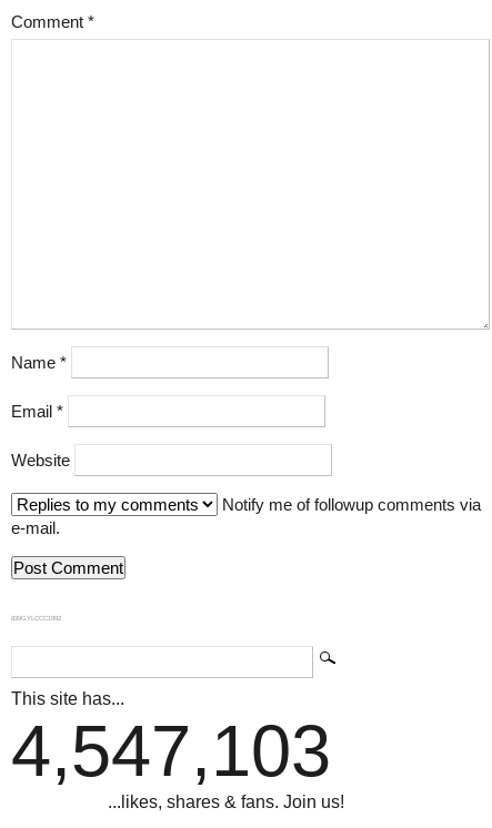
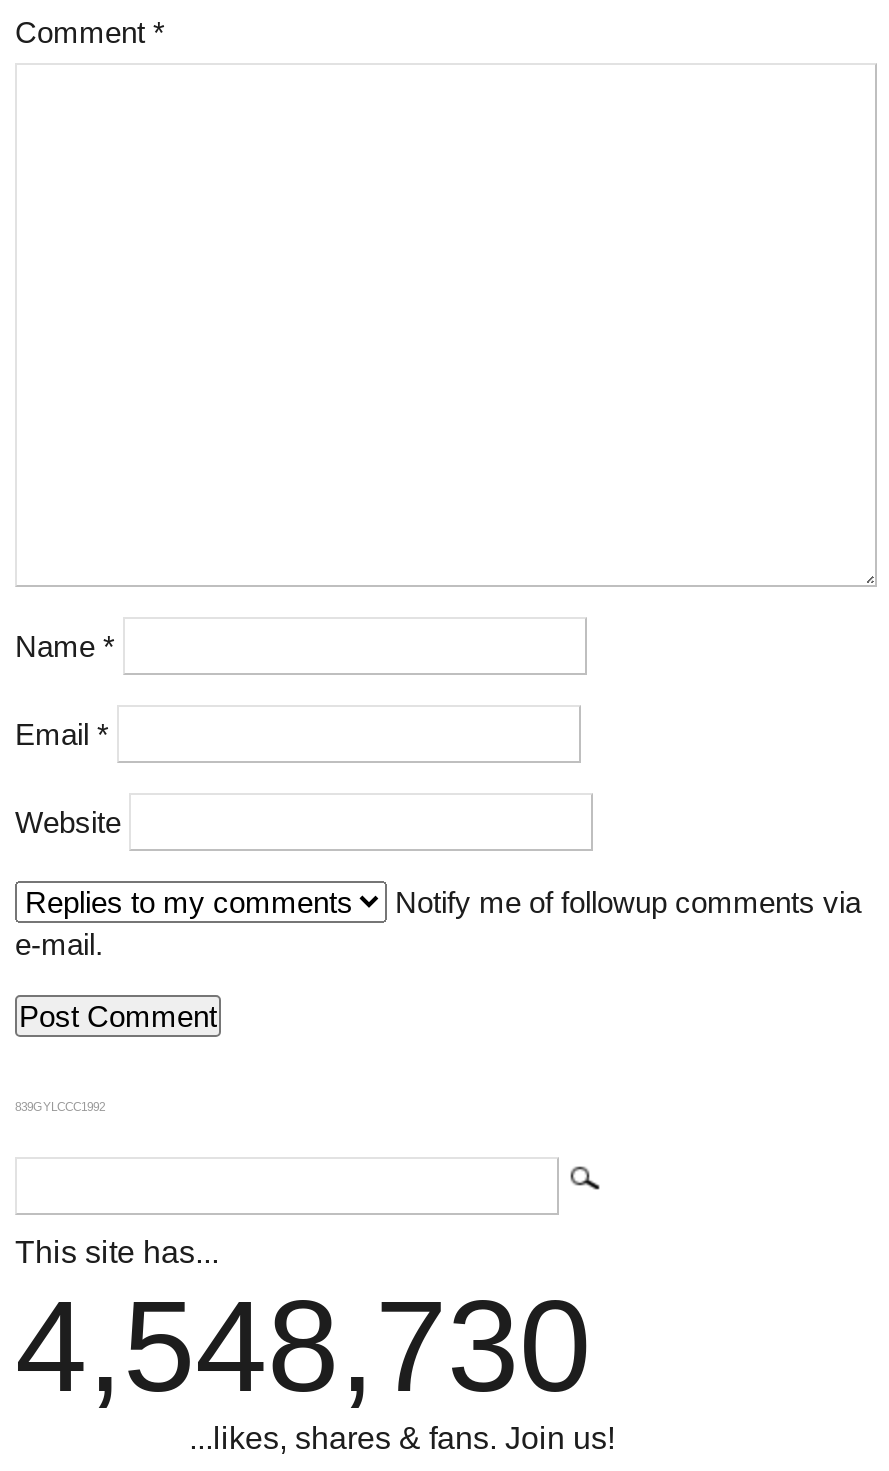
- 4,547,103
+ 4,548,730
